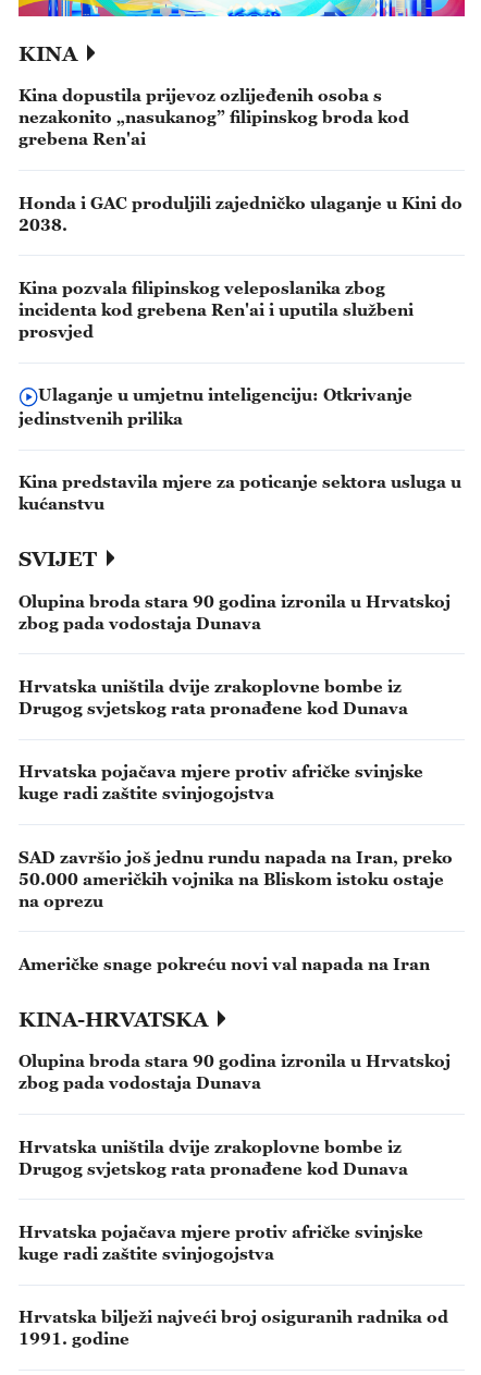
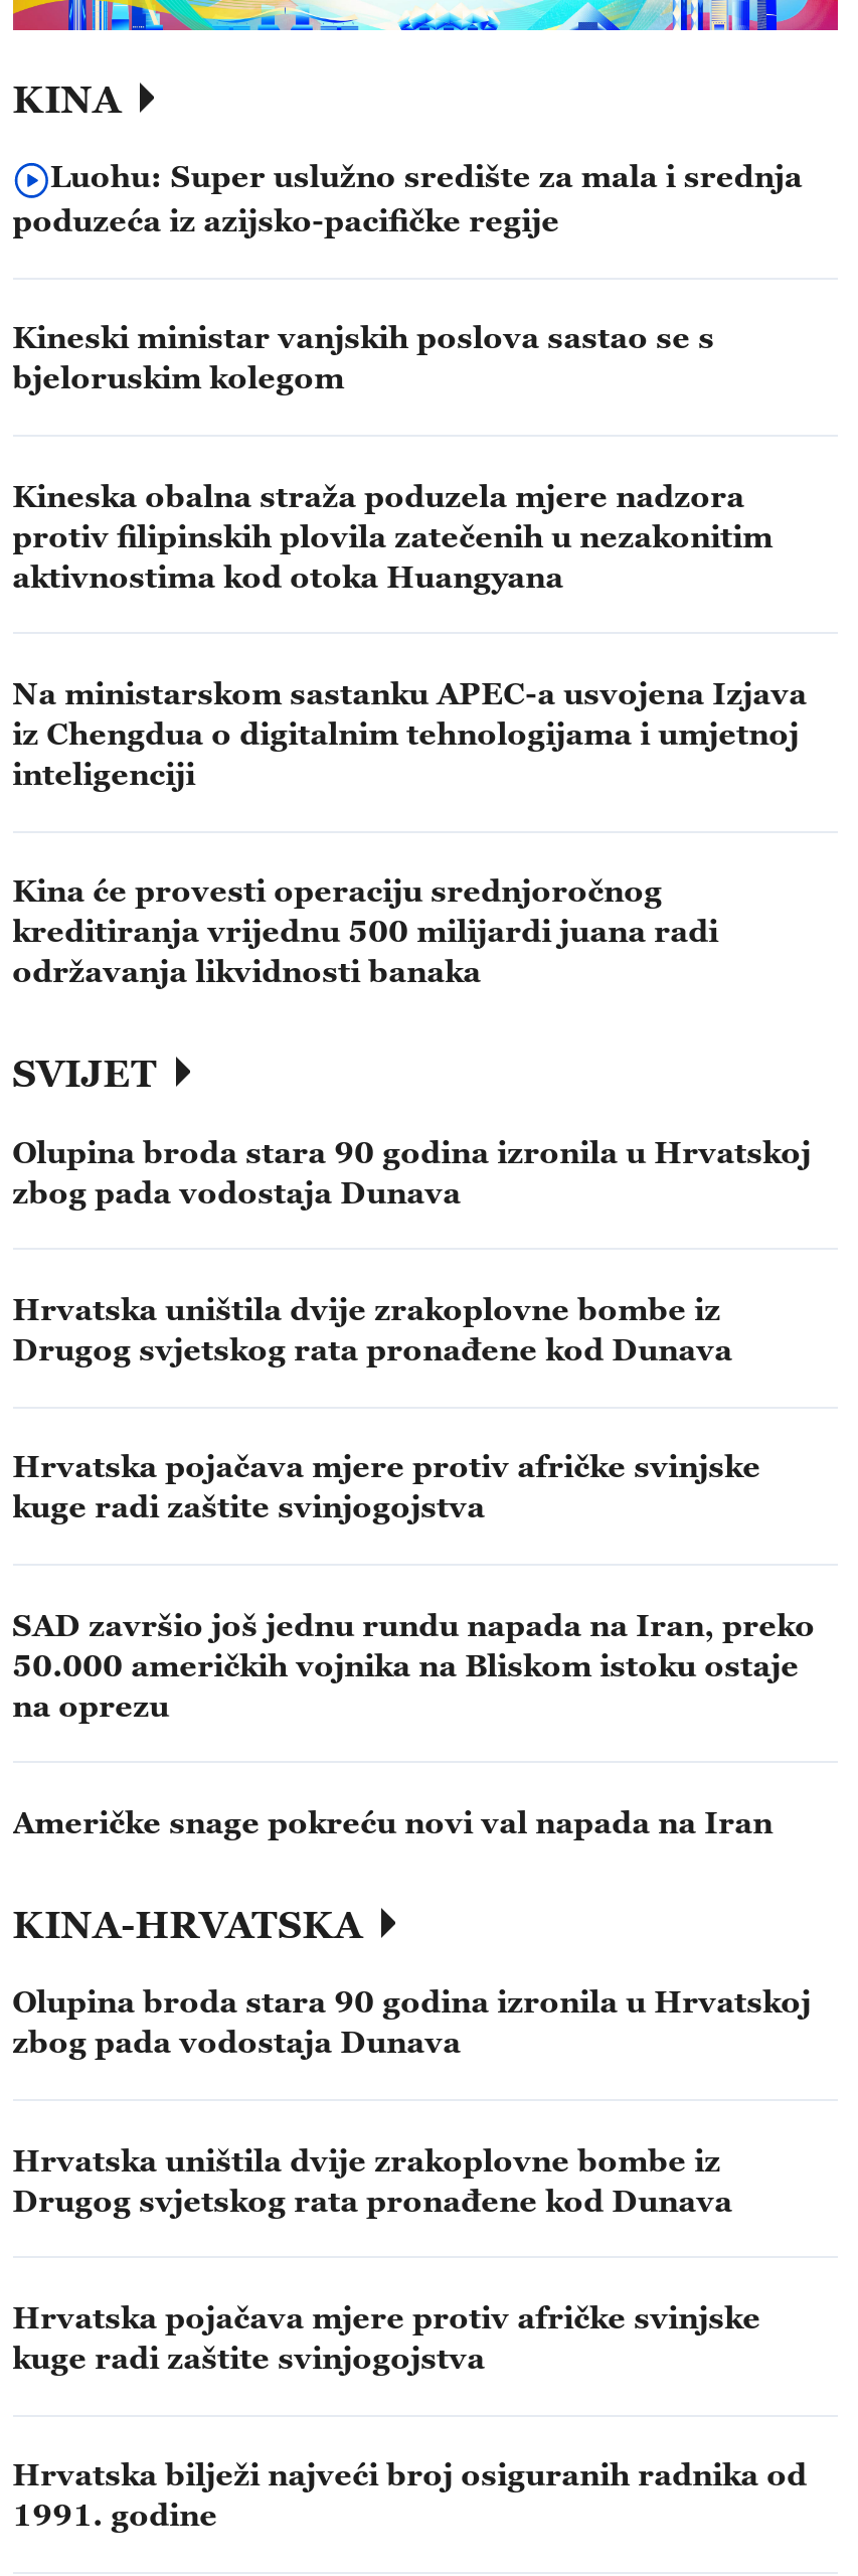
- Kina dopustila prijevoz ozlijeđenih osoba s
- nezakonito „nasukanog” filipinskog broda kod
- grebena Ren'ai
+ Luohu: Super uslužno središte za mala i srednja
+ poduzeća iz azijsko-pacifičke regije

- Honda i GAC produljili zajedničko ulaganje u Kini do
- 2038.
+ Kineski ministar vanjskih poslova sastao se s
+ bjeloruskim kolegom

- Kina pozvala filipinskog veleposlanika zbog
- incidenta kod grebena Ren'ai i uputila službeni
- prosvjed
+ Kineska obalna straža poduzela mjere nadzora
+ protiv filipinskih plovila zatečenih u nezakonitim
+ aktivnostima kod otoka Huangyana

- Ulaganje u umjetnu inteligenciju: Otkrivanje
- jedinstvenih prilika
+ Na ministarskom sastanku APEC-a usvojena Izjava
+ iz Chengdua o digitalnim tehnologijama i umjetnoj
+ inteligenciji

- Kina predstavila mjere za poticanje sektora usluga u
- kućanstvu
+ Kina će provesti operaciju srednjoročnog
+ kreditiranja vrijednu 500 milijardi juana radi
+ održavanja likvidnosti banaka
